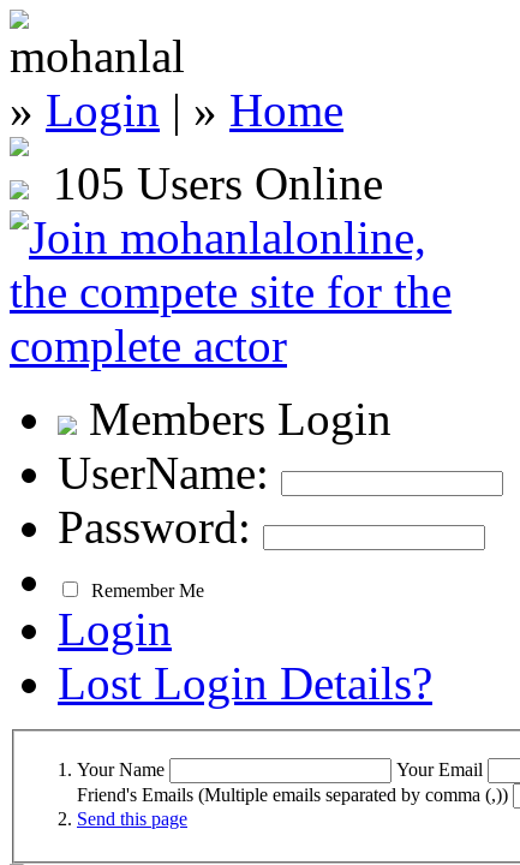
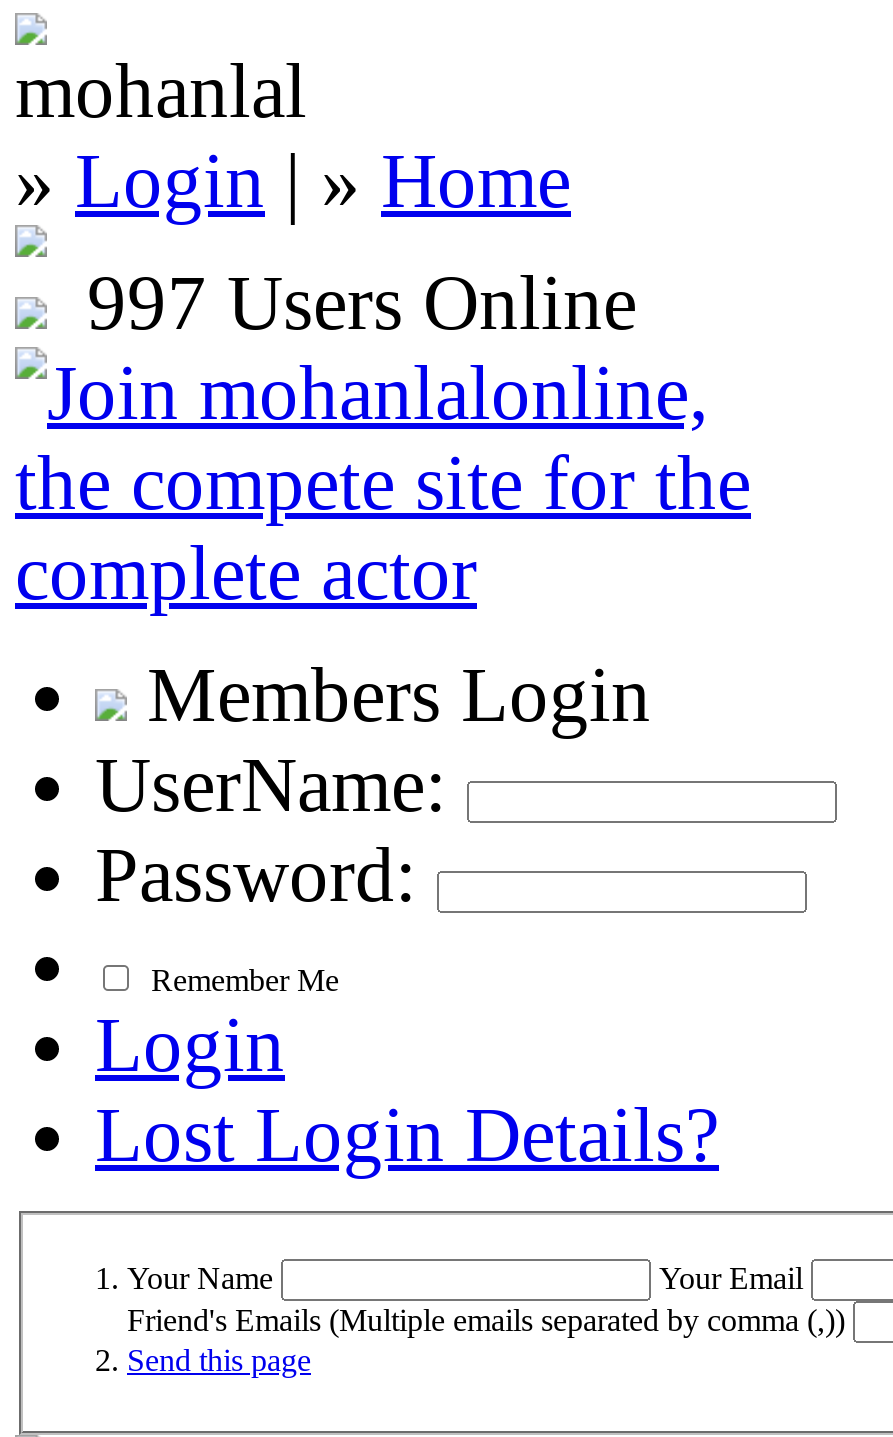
- 105 Users Online
+ 997 Users Online
